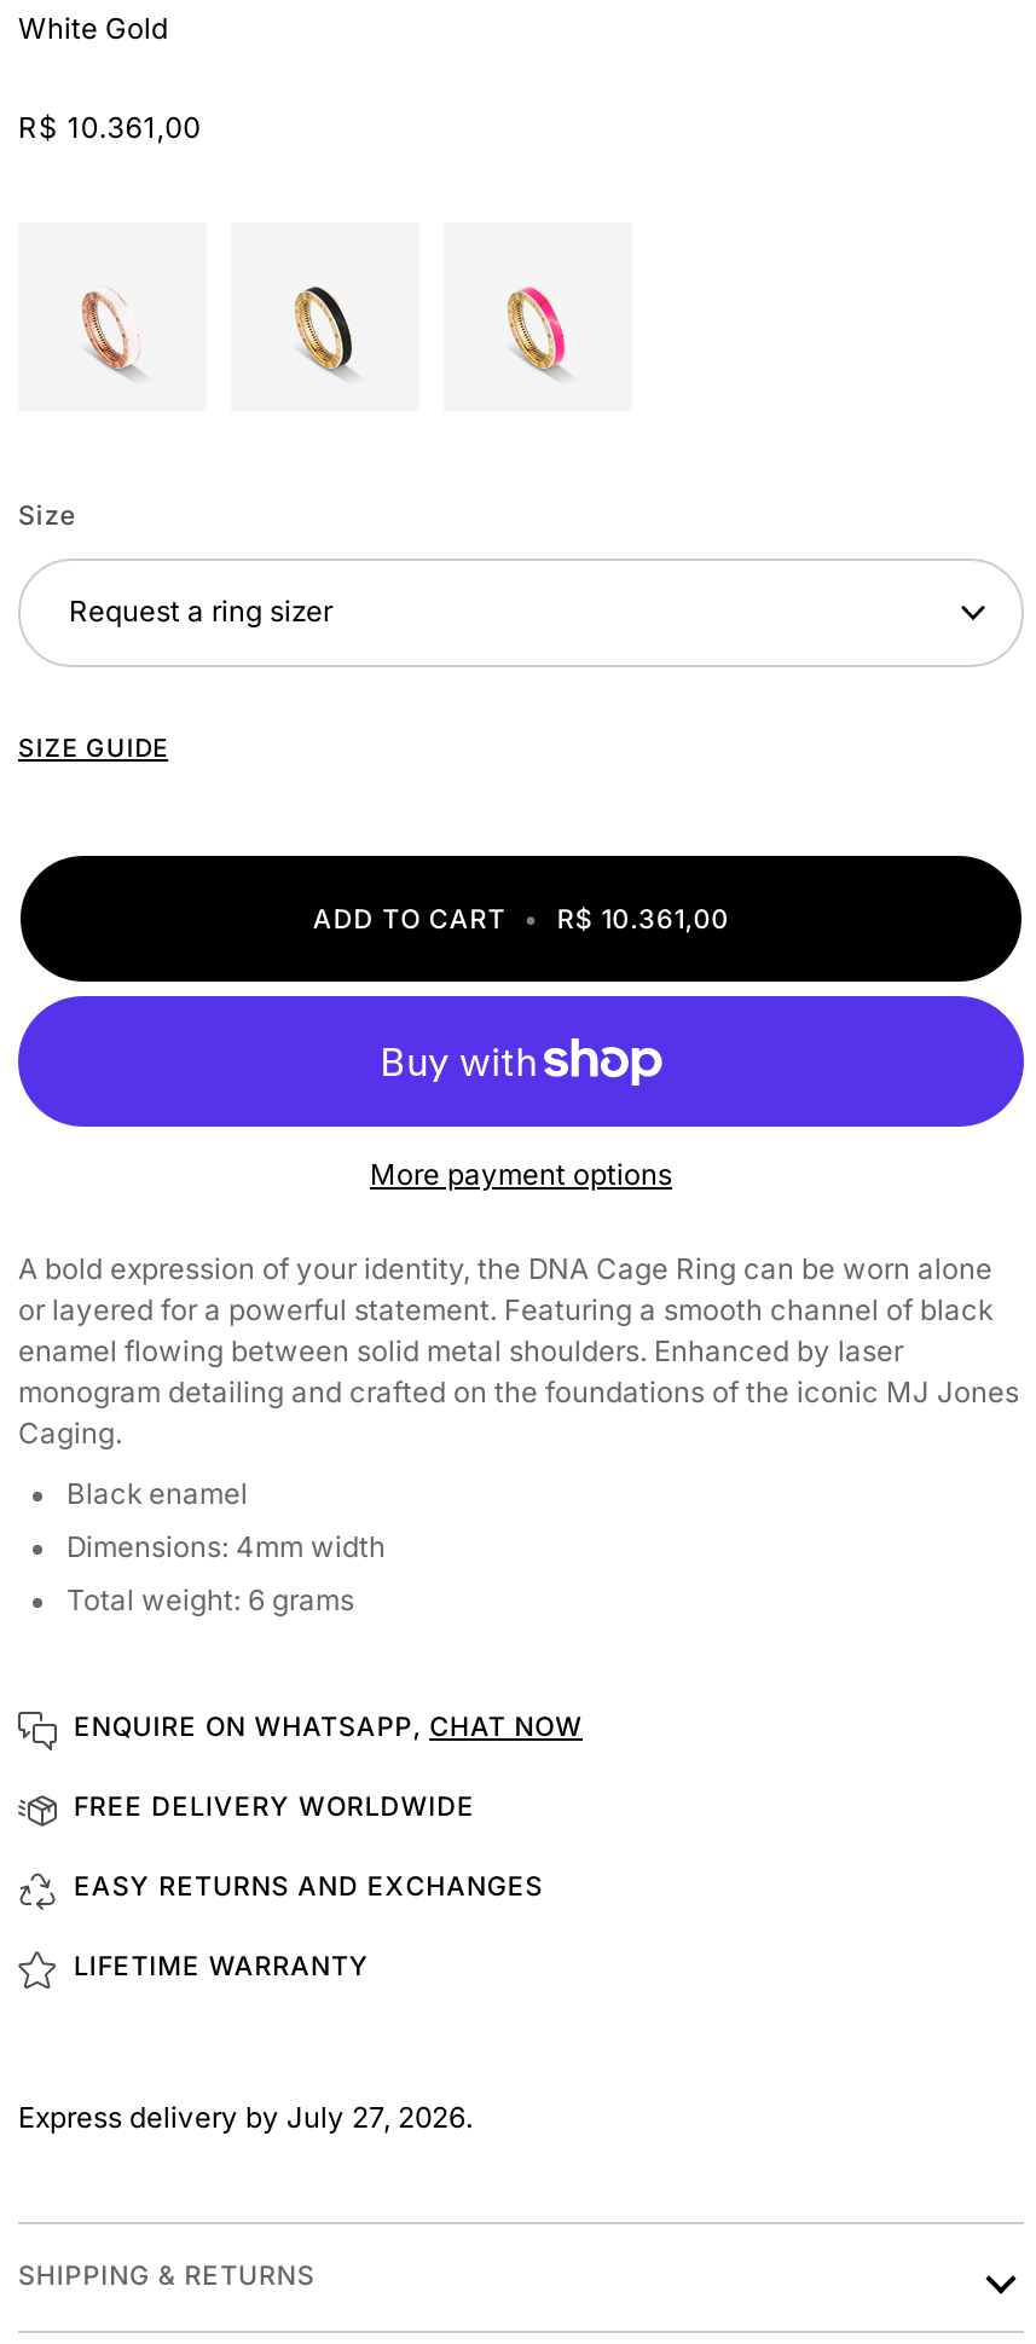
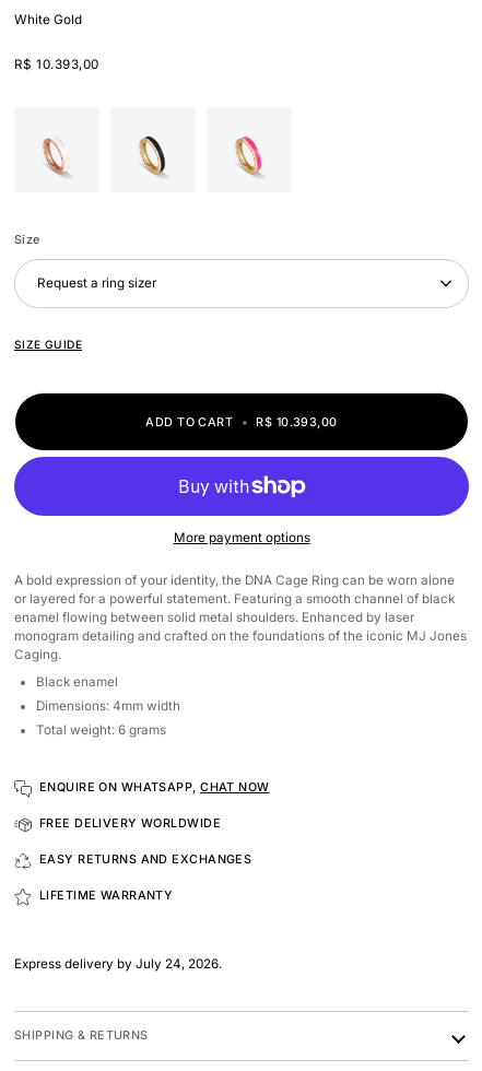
- R$ 10.361,00
+ R$ 10.393,00

- ADD TO CART • R$ 10.361,00
+ ADD TO CART • R$ 10.393,00

- Express delivery by July 27, 2026.
+ Express delivery by July 24, 2026.
